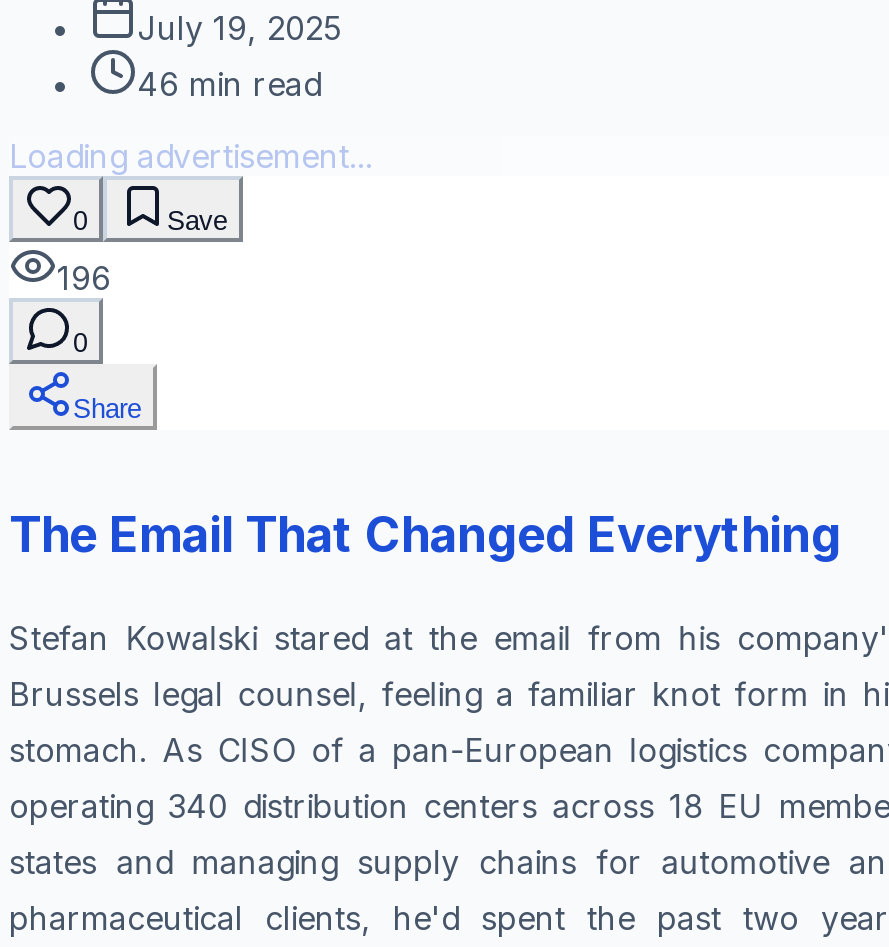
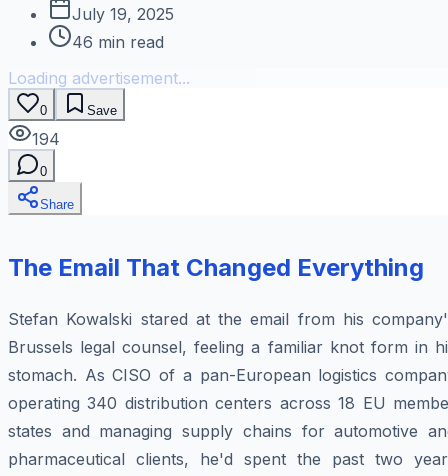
- 196
+ 194
